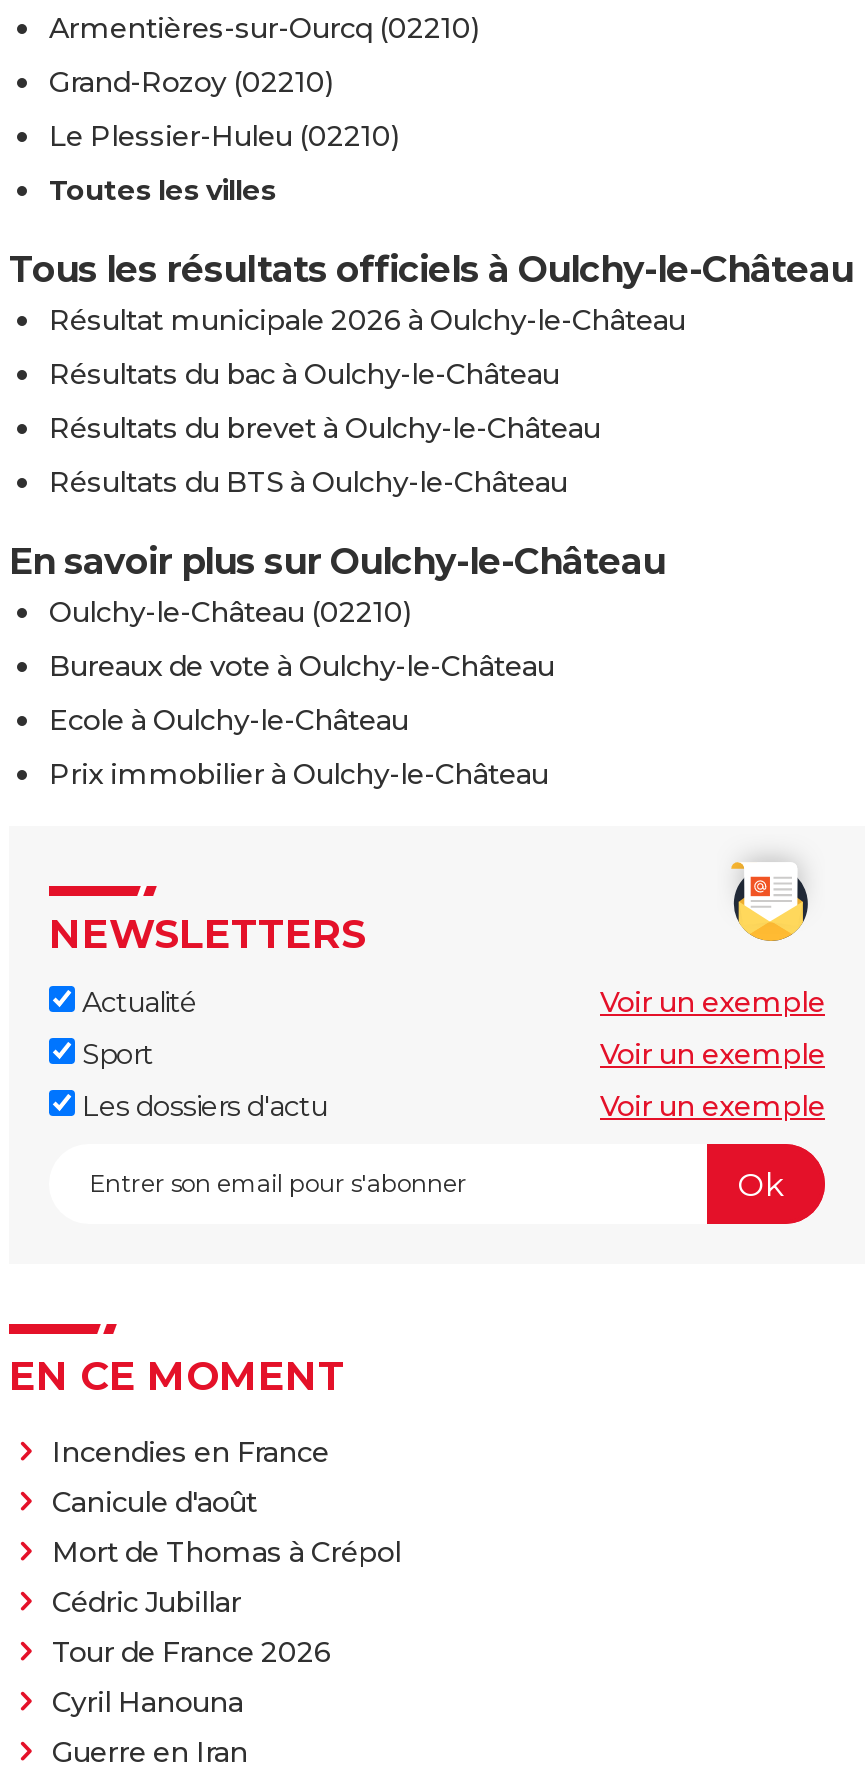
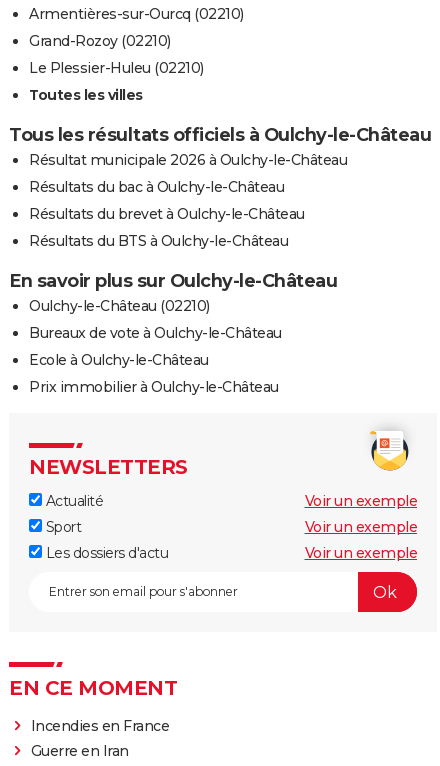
- Canicule d'août
- Mort de Thomas à Crépol
- Cédric Jubillar
- Tour de France 2026
- Cyril Hanouna
